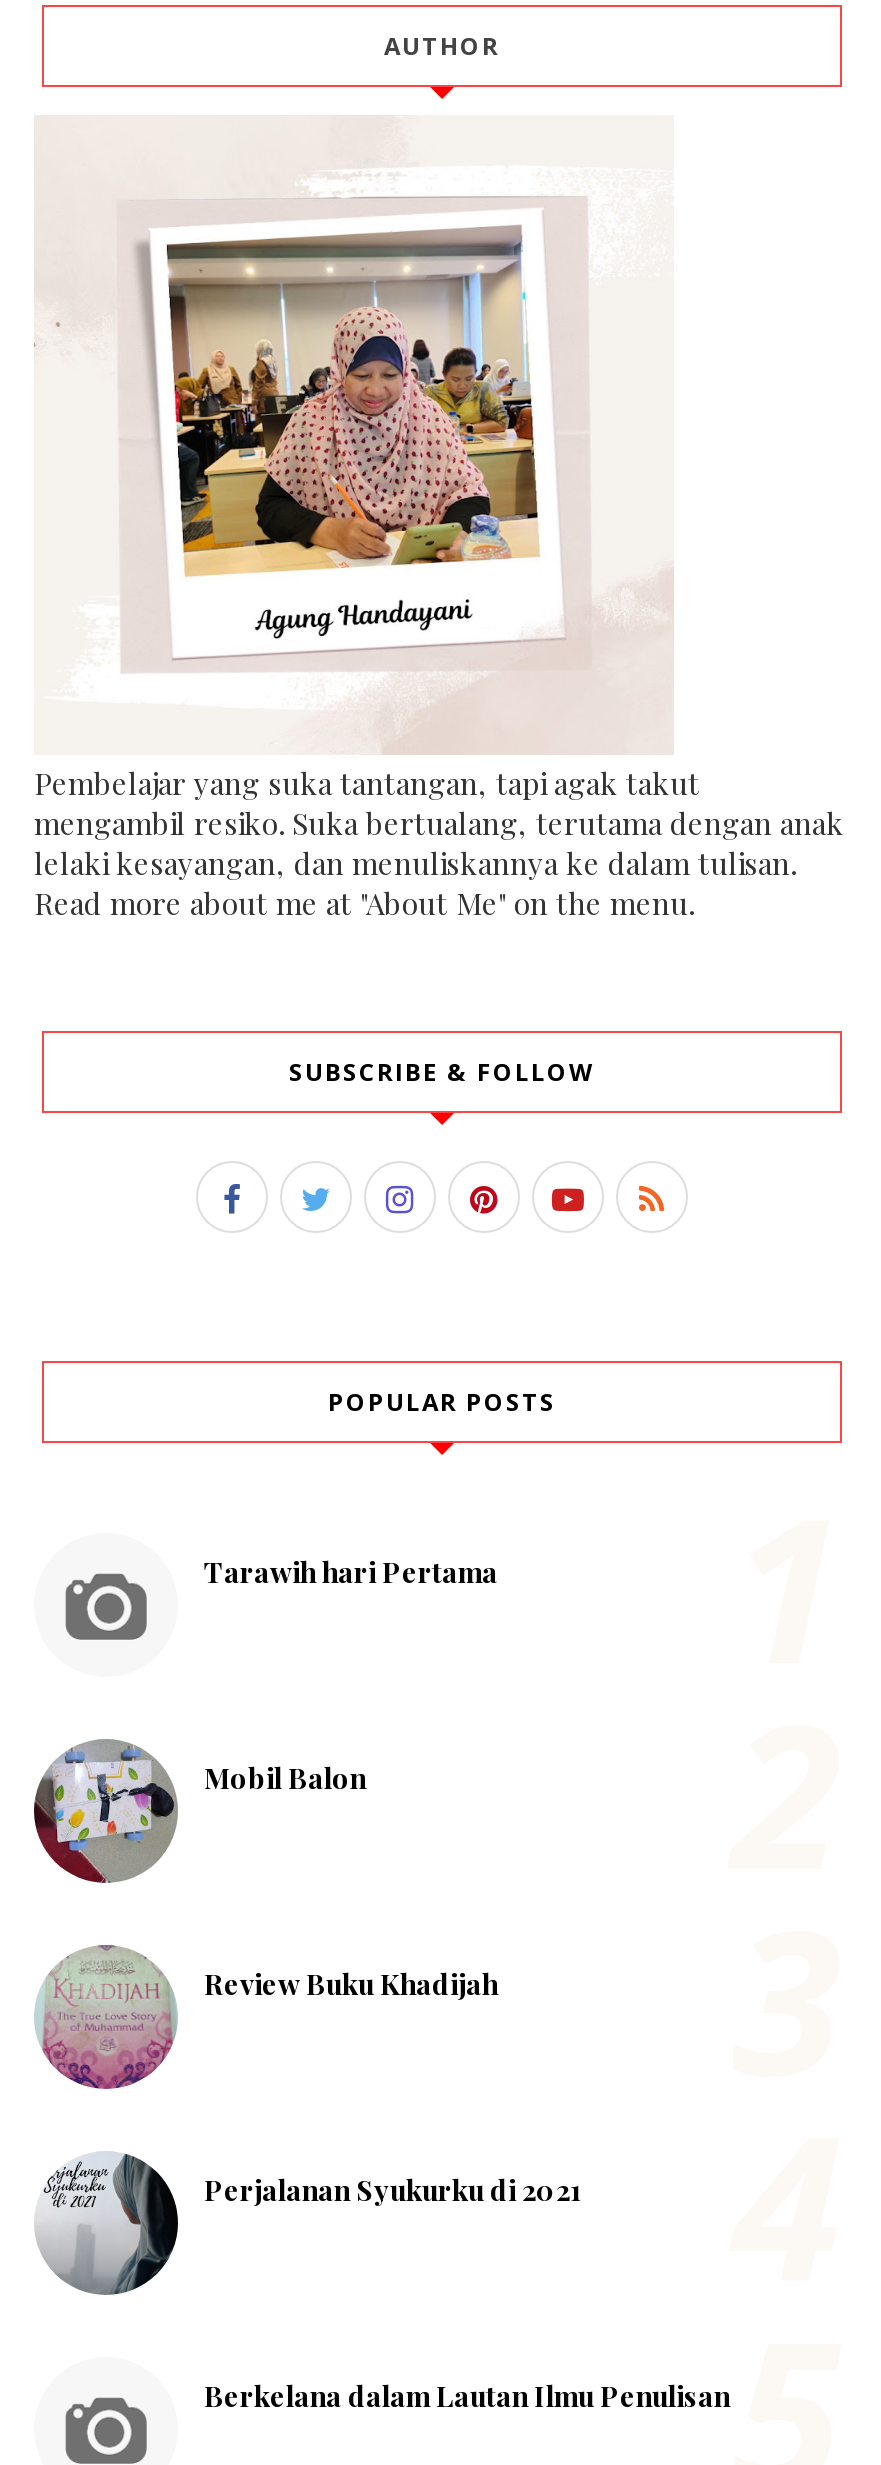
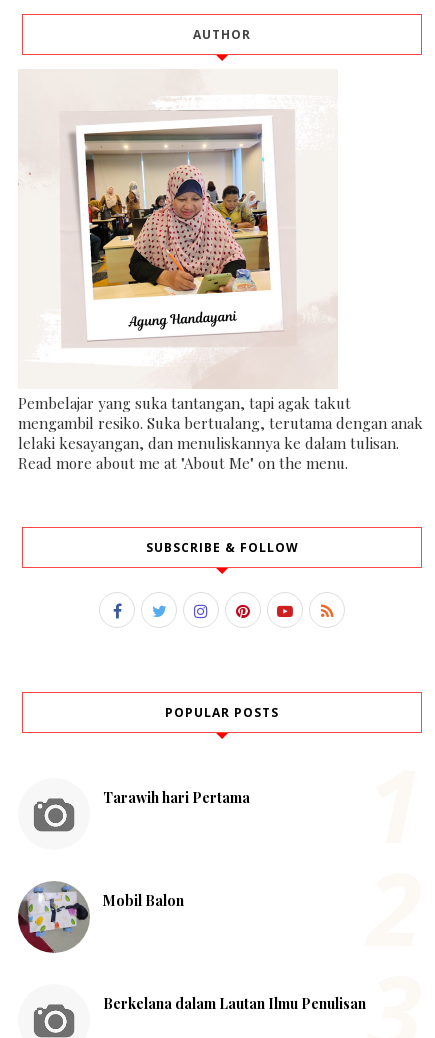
- [image]
- Review Buku Khadijah

- [image]
- Perjalanan Syukurku di 2021
